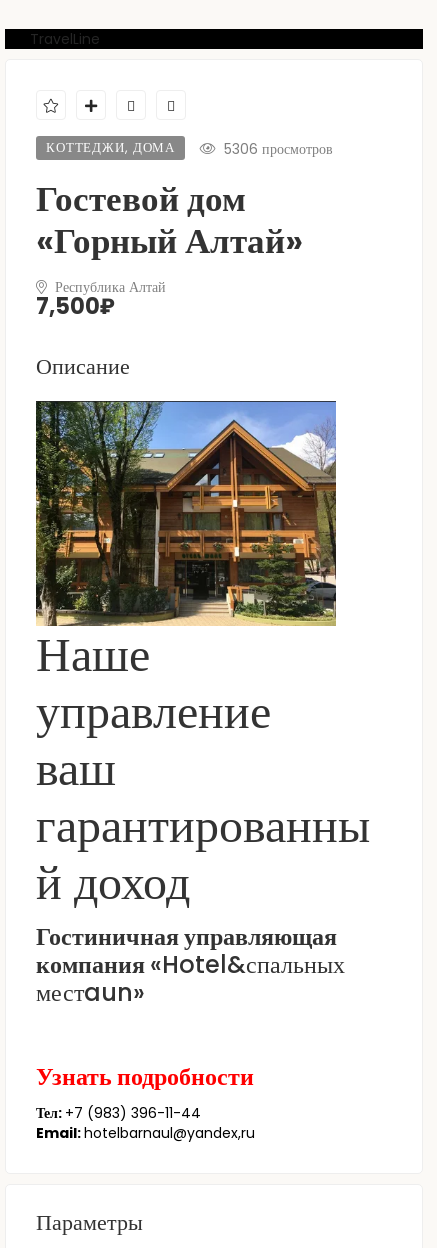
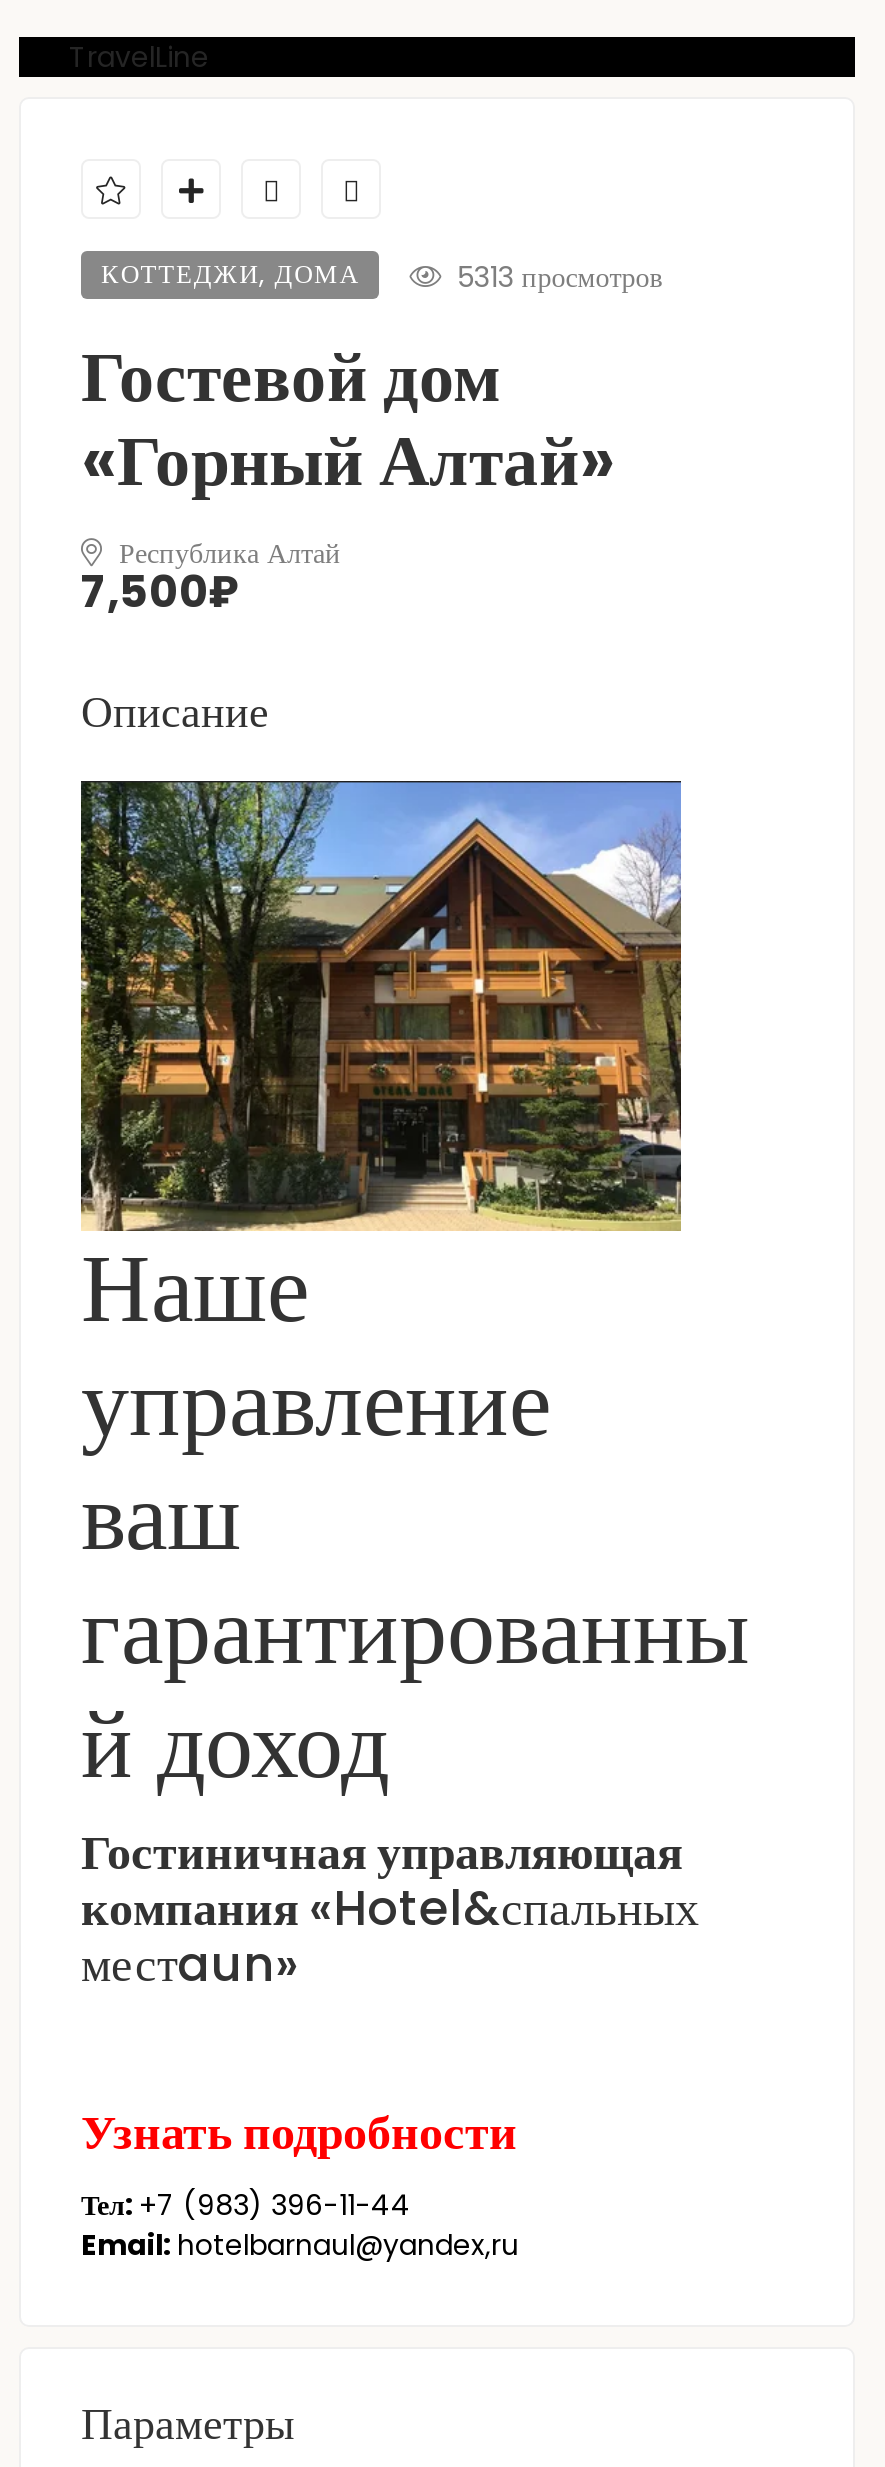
- 5306 просмотров
+ 5313 просмотров
